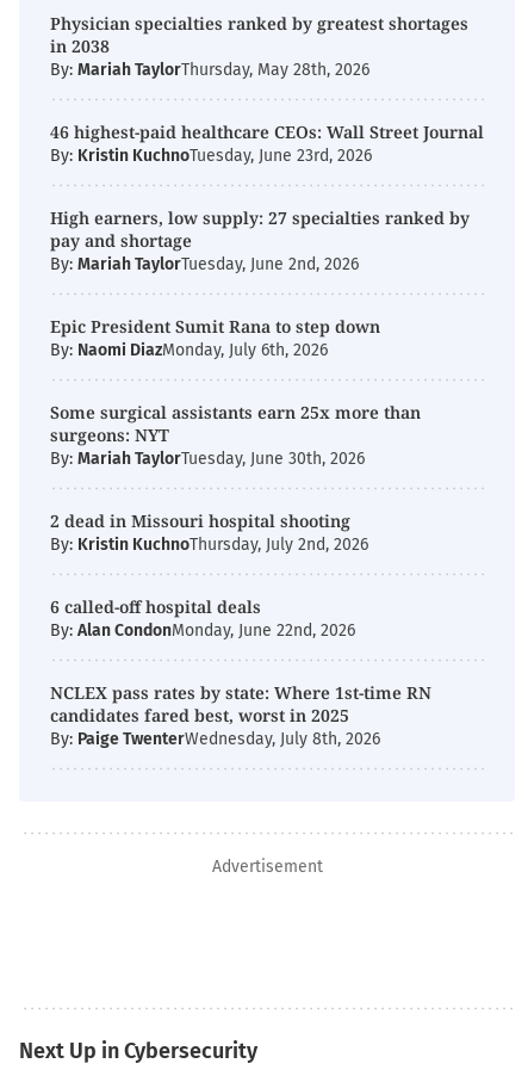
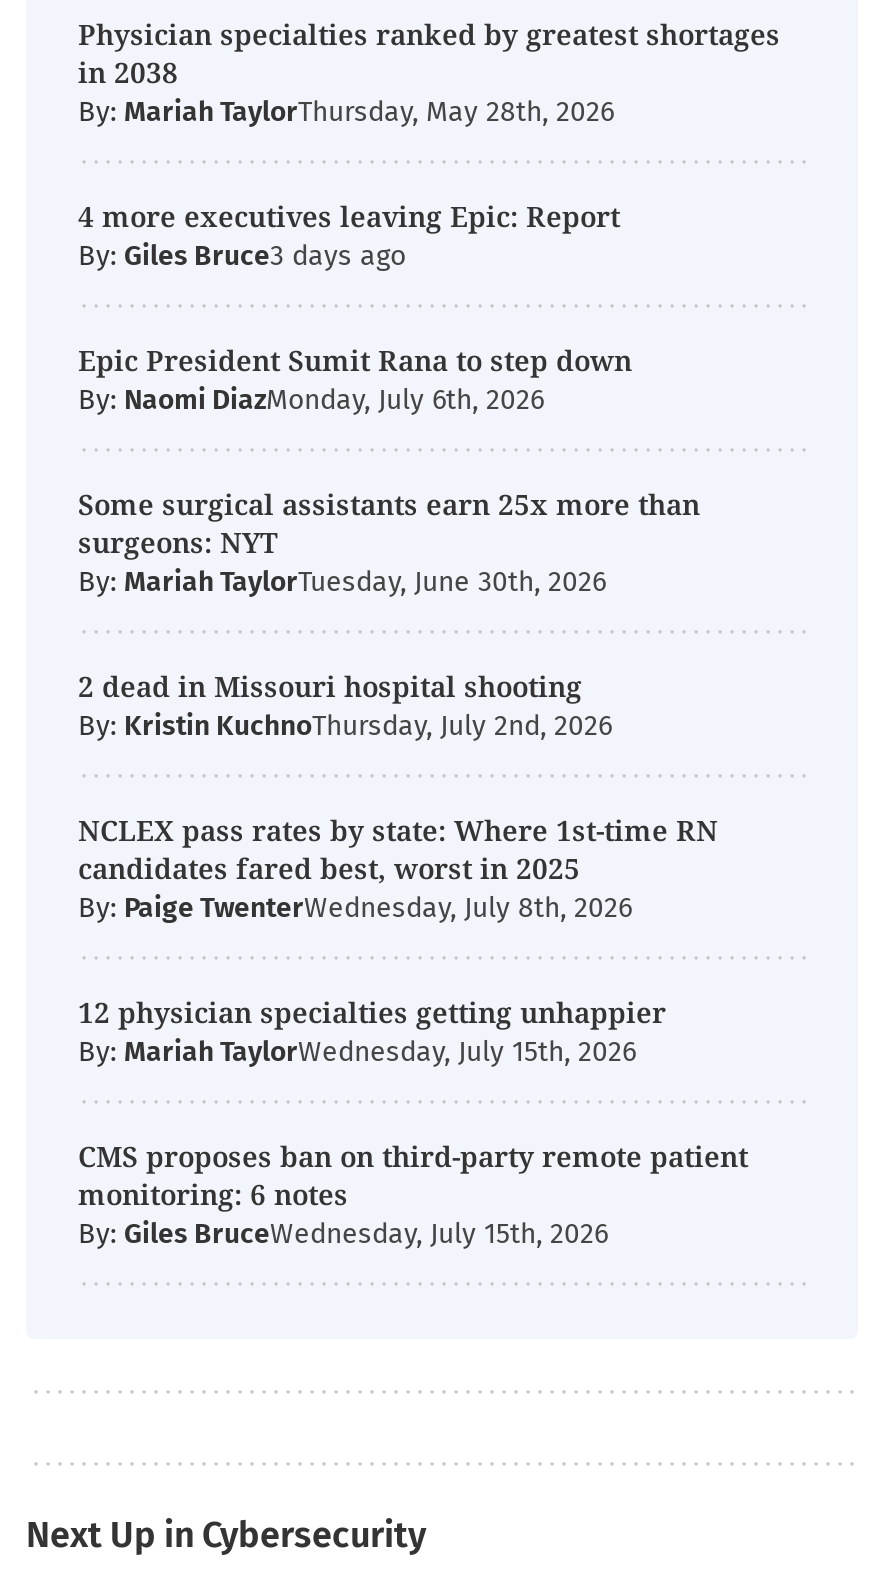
- 46 highest-paid healthcare CEOs: Wall Street Journal
- By: Kristin KuchnoTuesday, June 23rd, 2026
- High earners, low supply: 27 specialties ranked by
- pay and shortage
- By: Mariah TaylorTuesday, June 2nd, 2026
+ 4 more executives leaving Epic: Report
+ By: Giles Bruce

- 6 called-off hospital deals
- By: Alan CondonMonday, June 22nd, 2026

moved up: NCLEX pass rates by state: Where 1st-time RN | candidates fared best, worst in 2025 | By: Paige TwenterWednesday, July 8th, 2026

- Advertisement
+ 12 physician specialties getting unhappier
+ By: Mariah TaylorWednesday, July 15th, 2026
+ CMS proposes ban on third-party remote patient
+ monitoring: 6 notes
+ By: Giles BruceWednesday, July 15th, 2026
